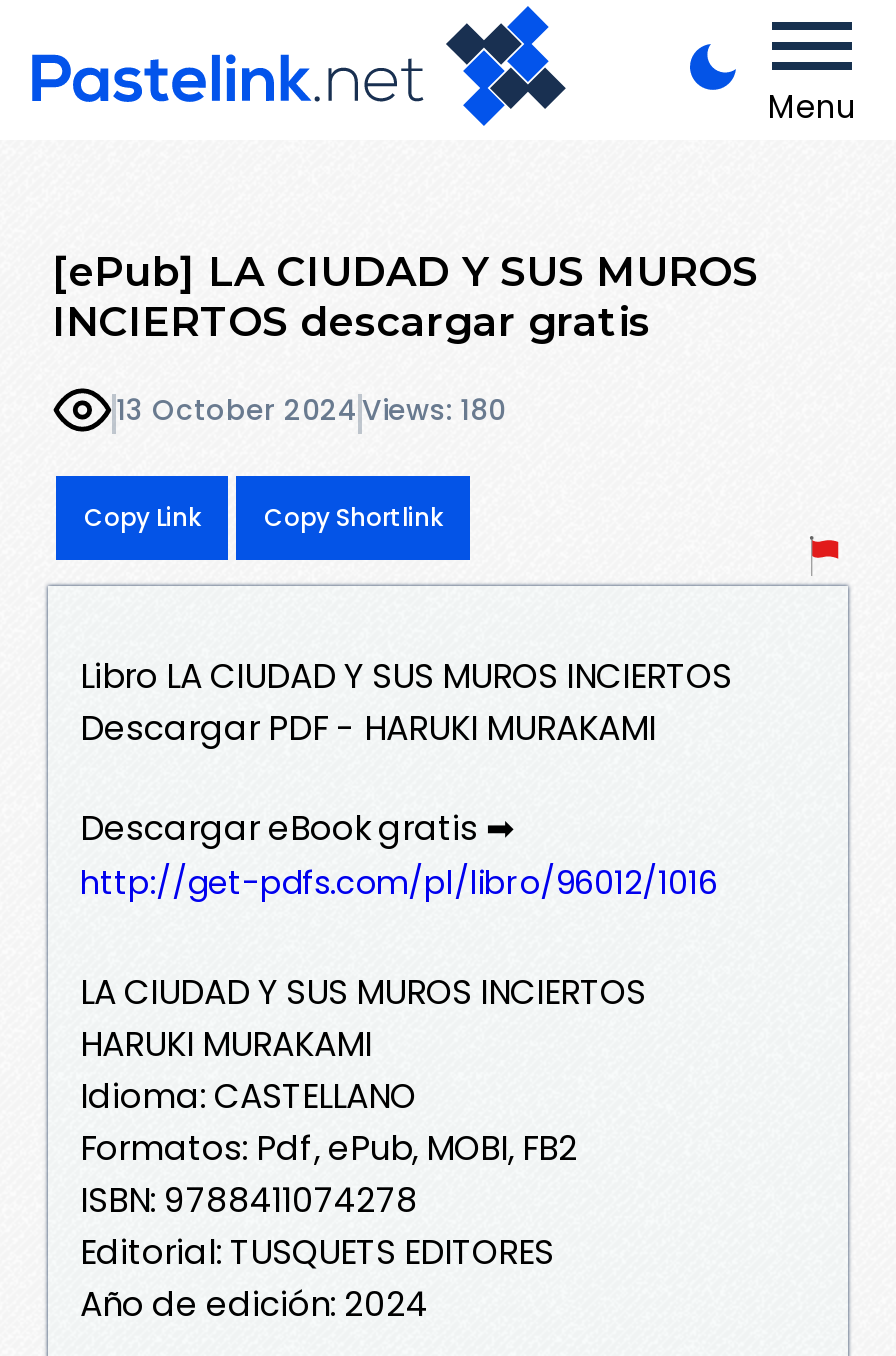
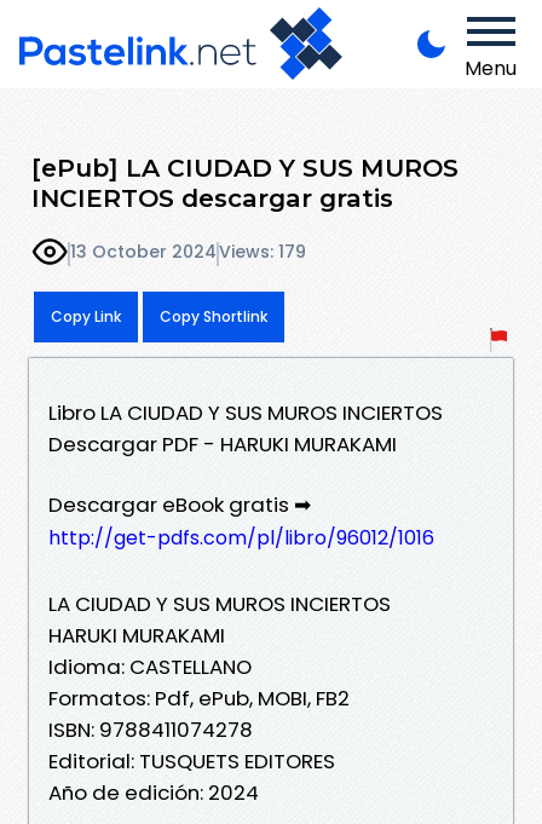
- 13 October 2024 Views: 180
+ 13 October 2024 Views: 179
